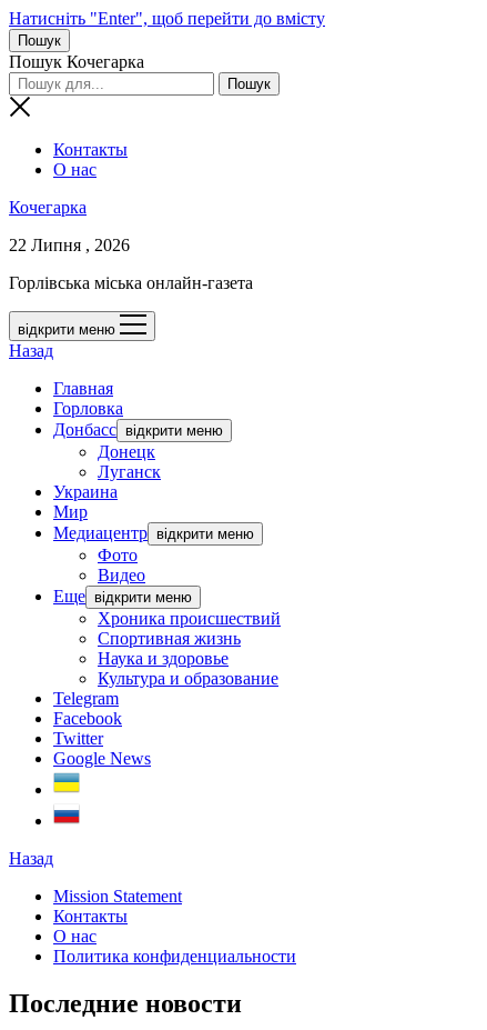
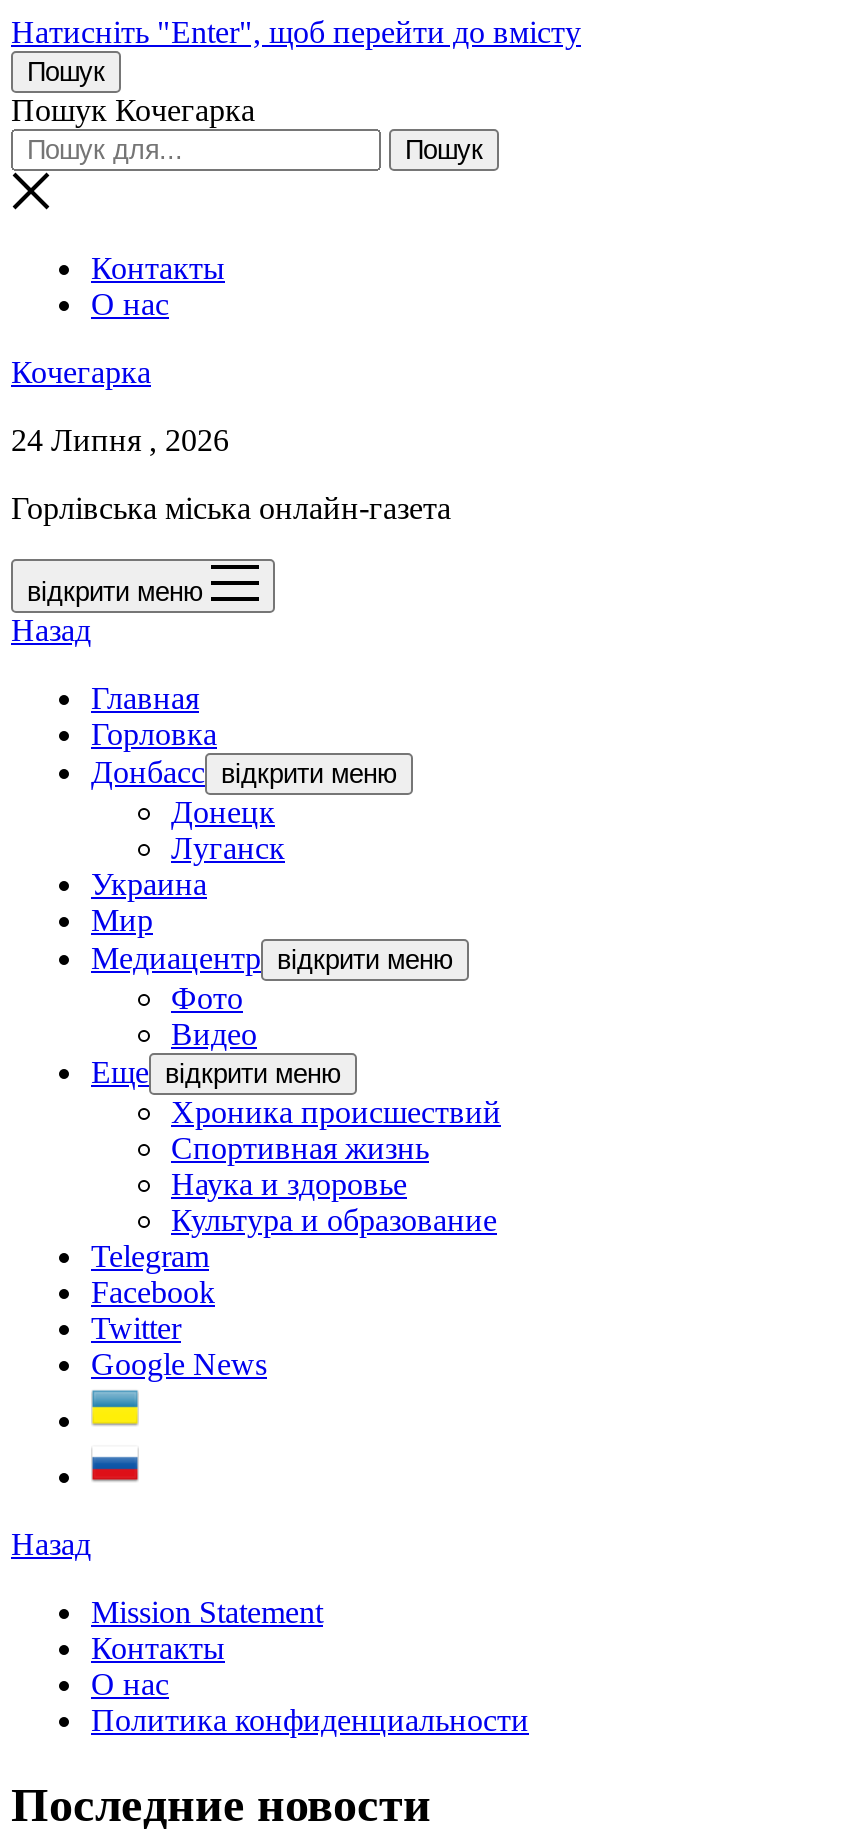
- 22 Липня , 2026
+ 24 Липня , 2026
